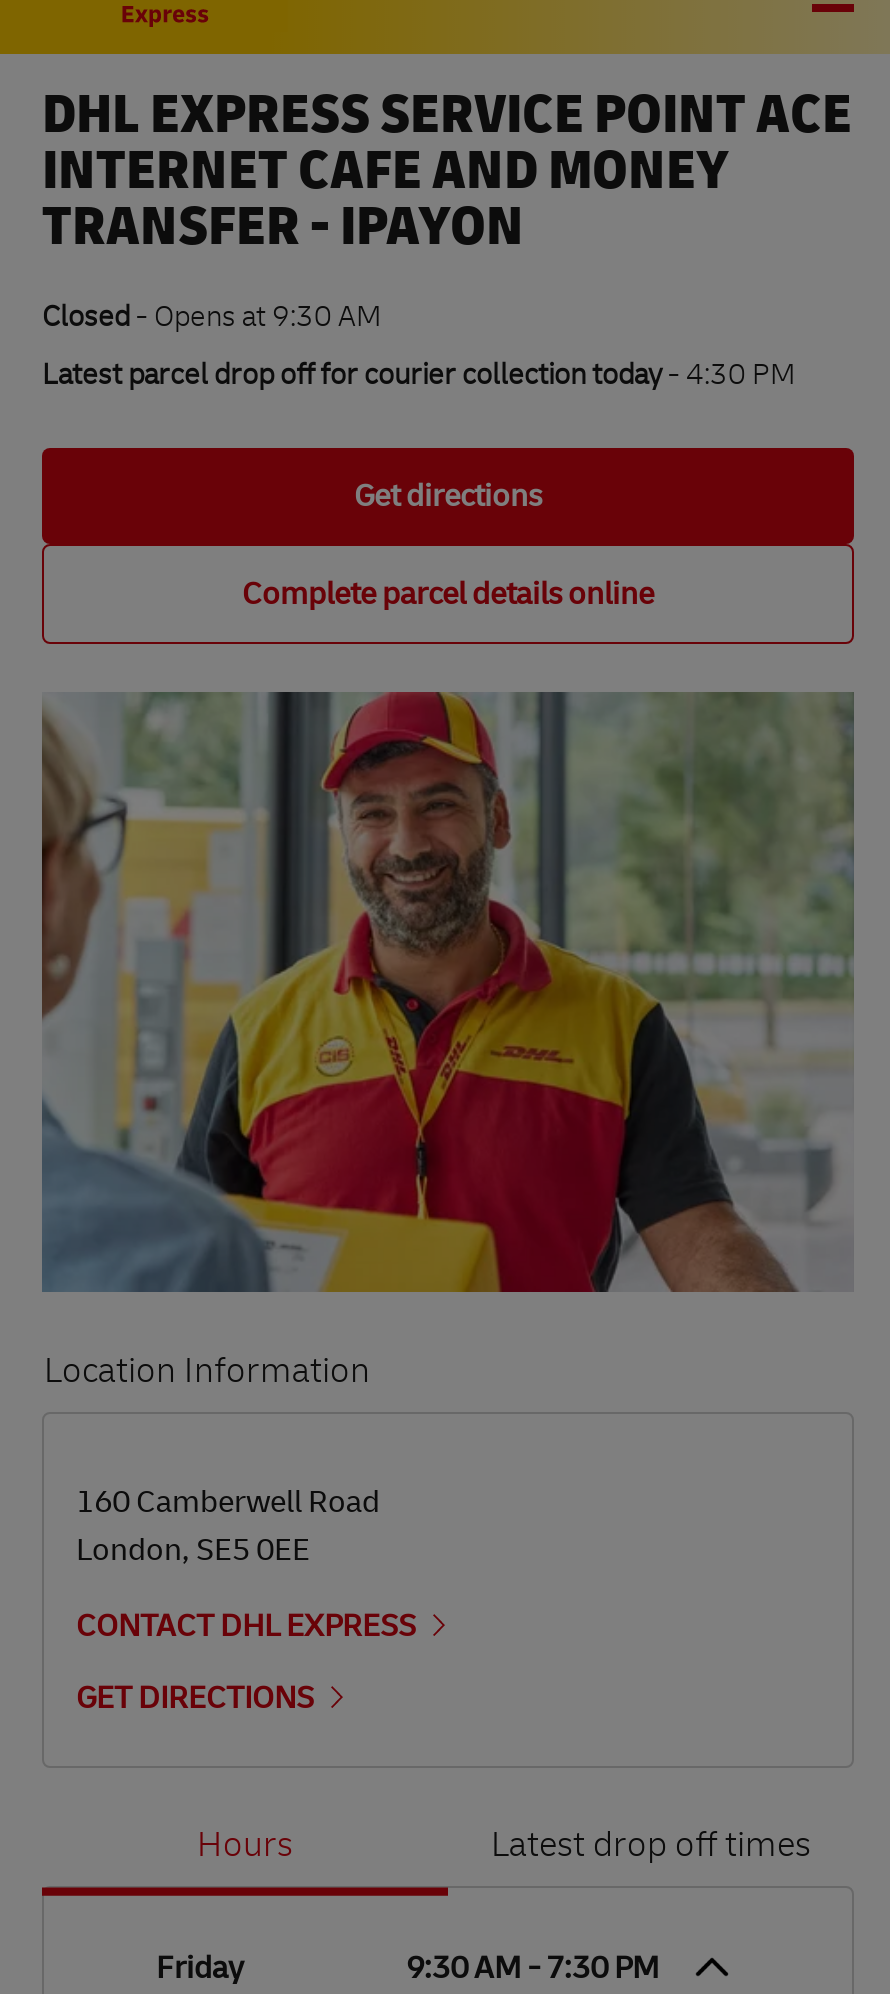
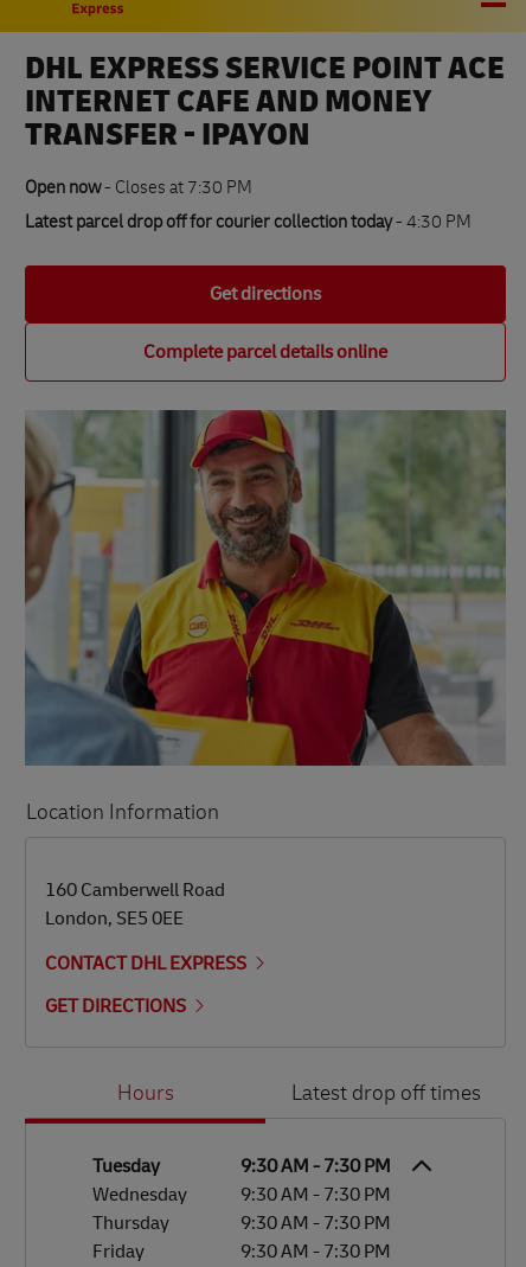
- Closed - Opens at 9:30 AM
+ Open now - Closes at 7:30 PM

+ Tuesday
+ 9:30 AM - 7:30 PM
+ Wednesday
+ 9:30 AM - 7:30 PM
+ Thursday
+ 9:30 AM - 7:30 PM
